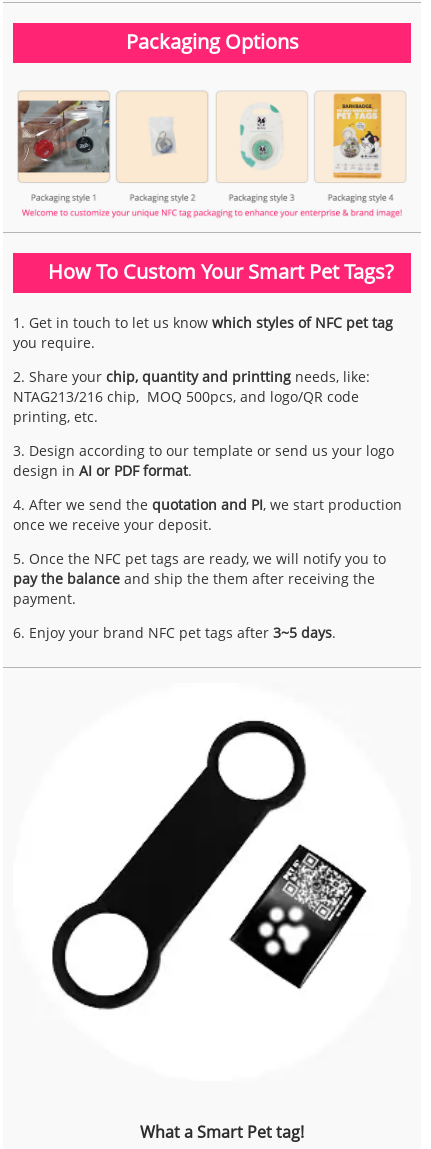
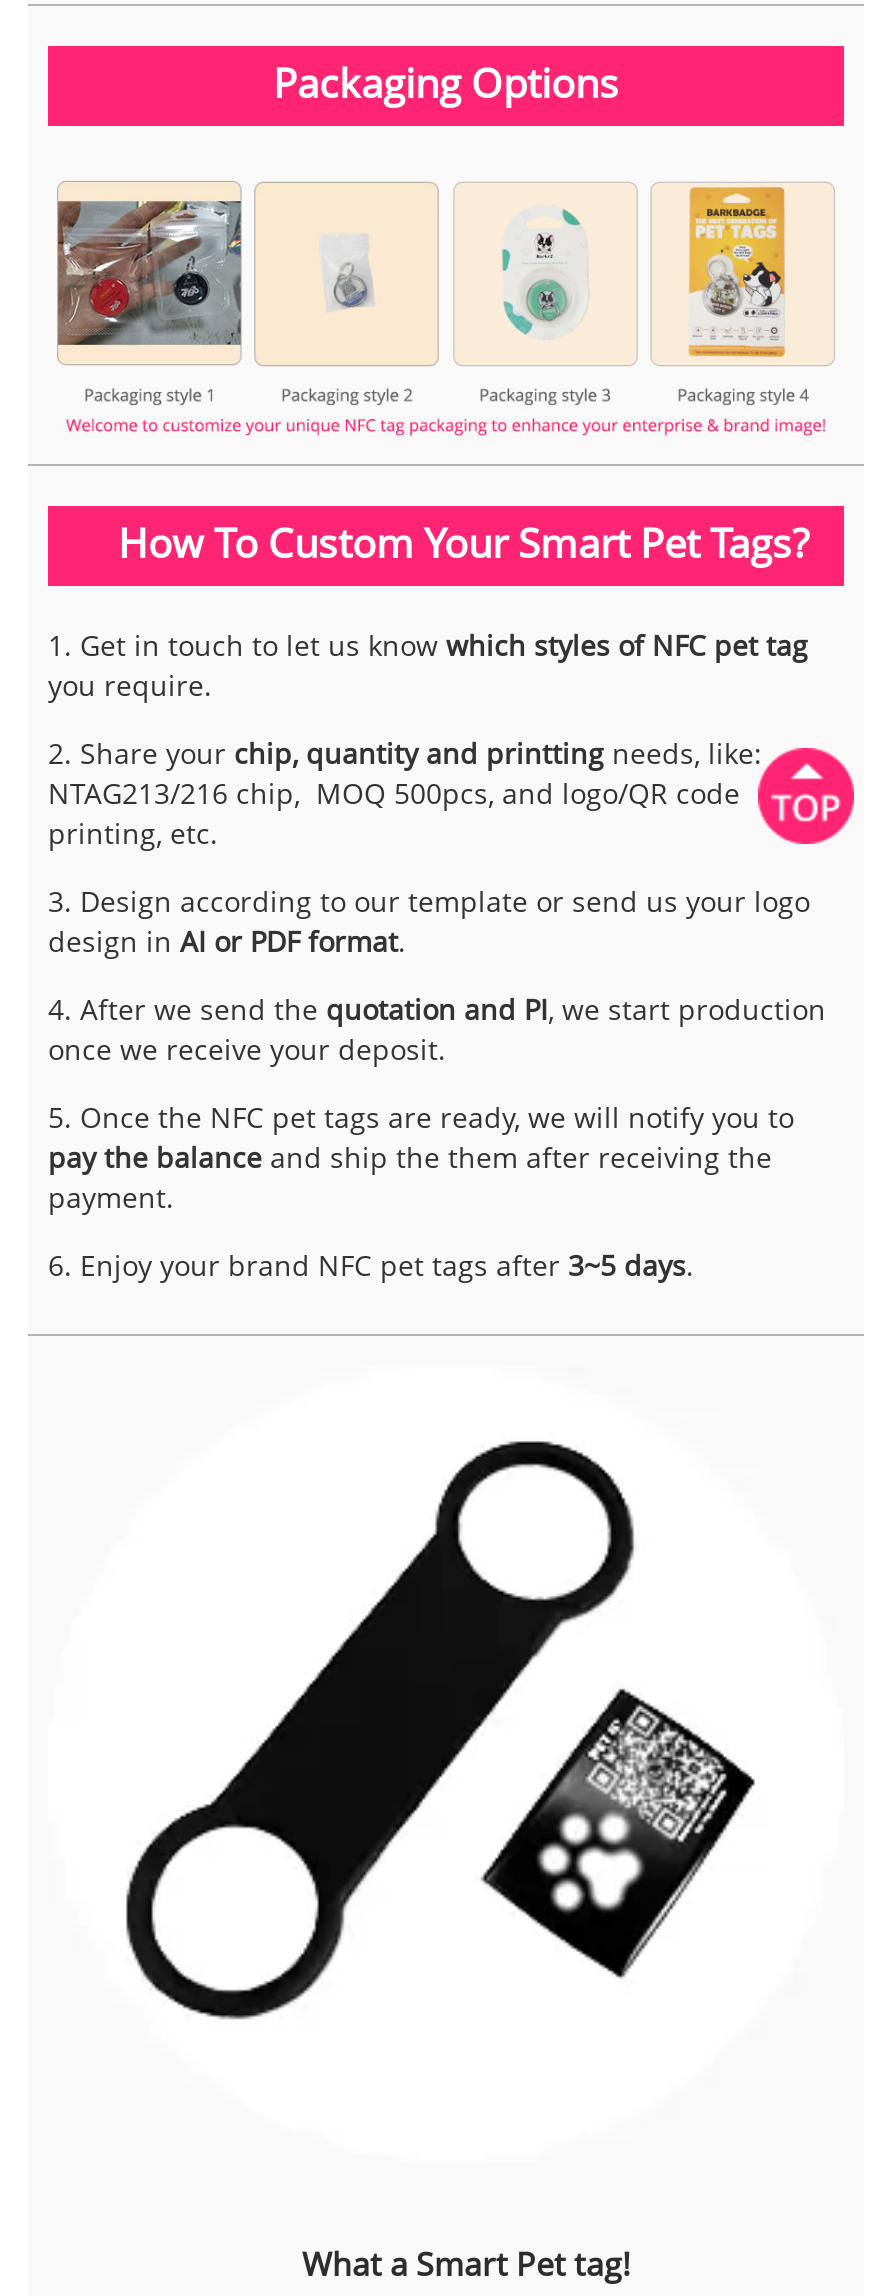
+ [image]
